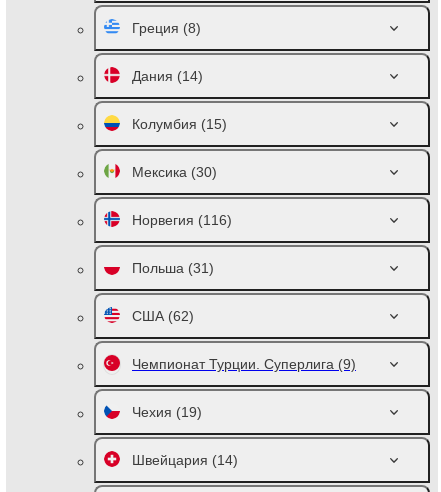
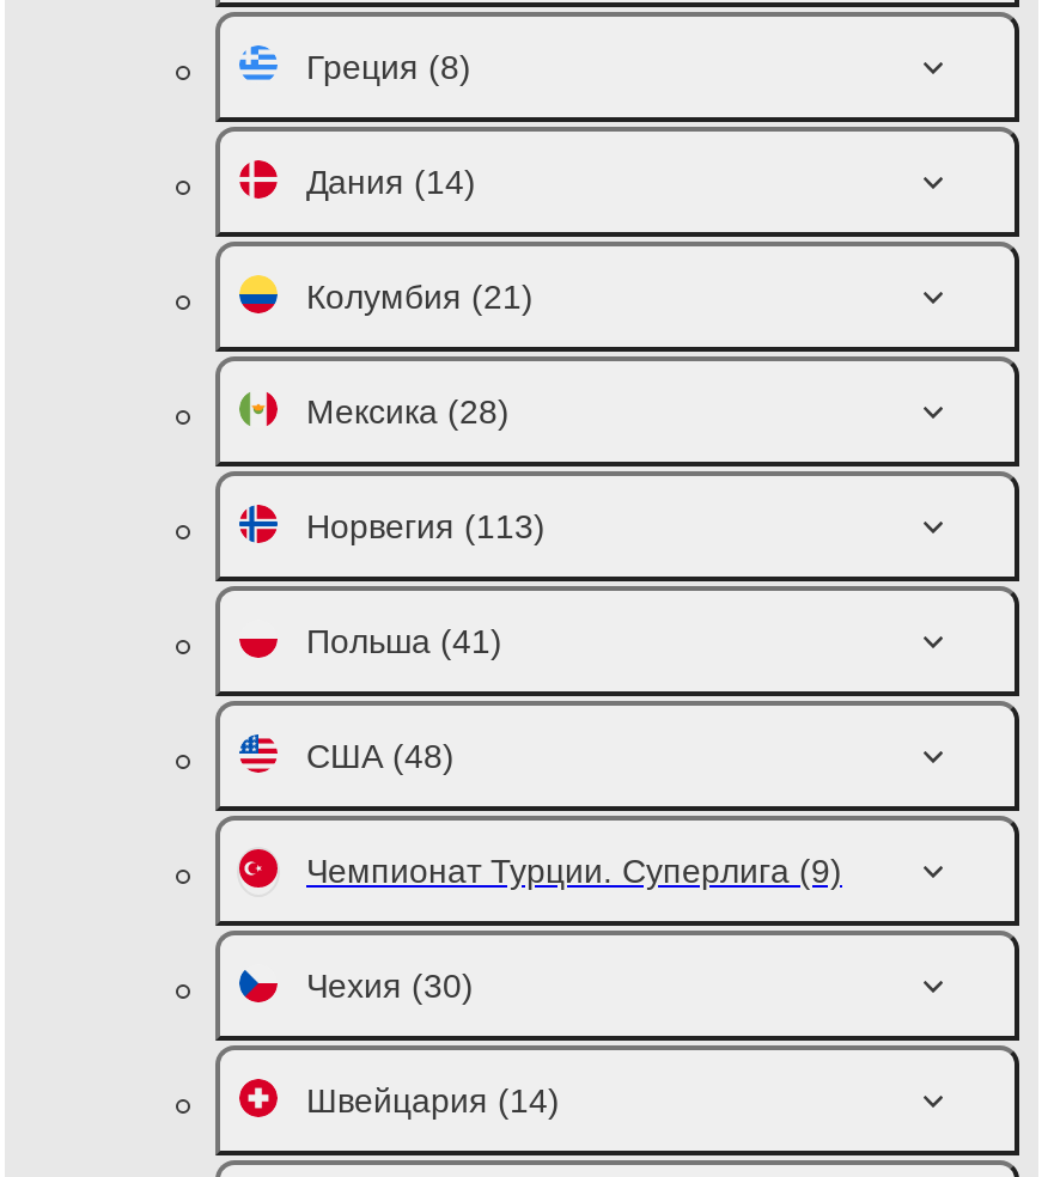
- Колумбия (15)
+ Колумбия (21)

- Мексика (30)
+ Мексика (28)

- Норвегия (116)
+ Норвегия (113)

- Польша (31)
+ Польша (41)

- США (62)
+ США (48)

- Чехия (19)
+ Чехия (30)
